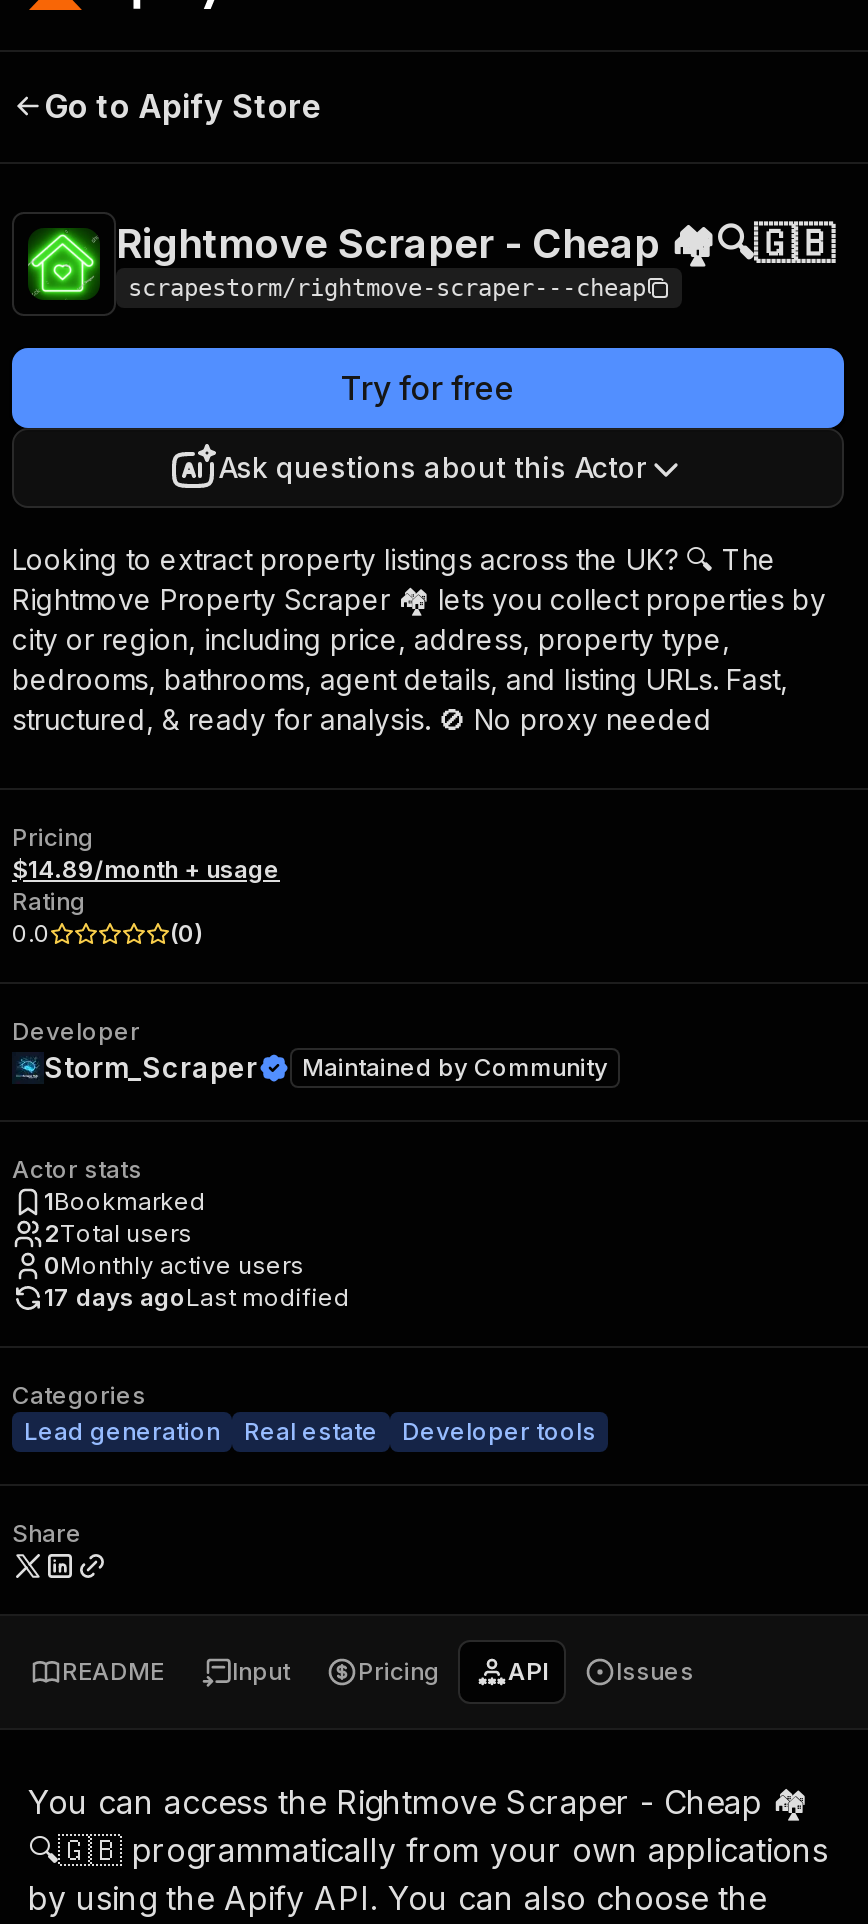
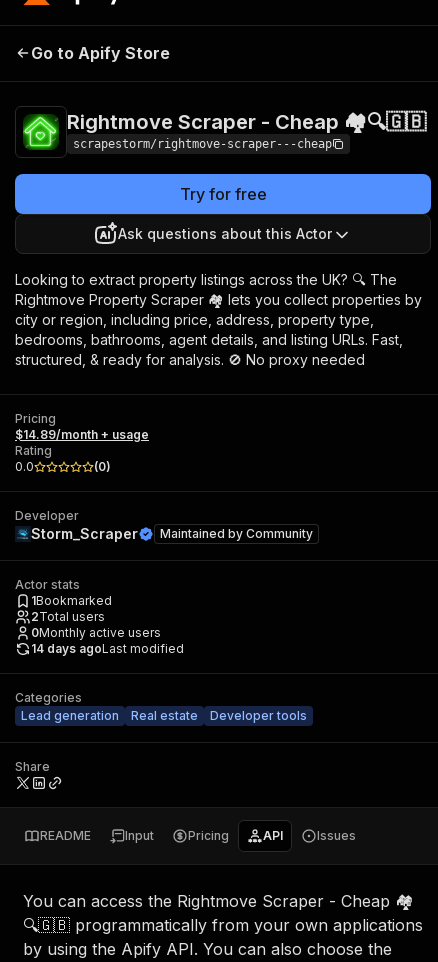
- 17 days agoLast modified
+ 14 days agoLast modified
